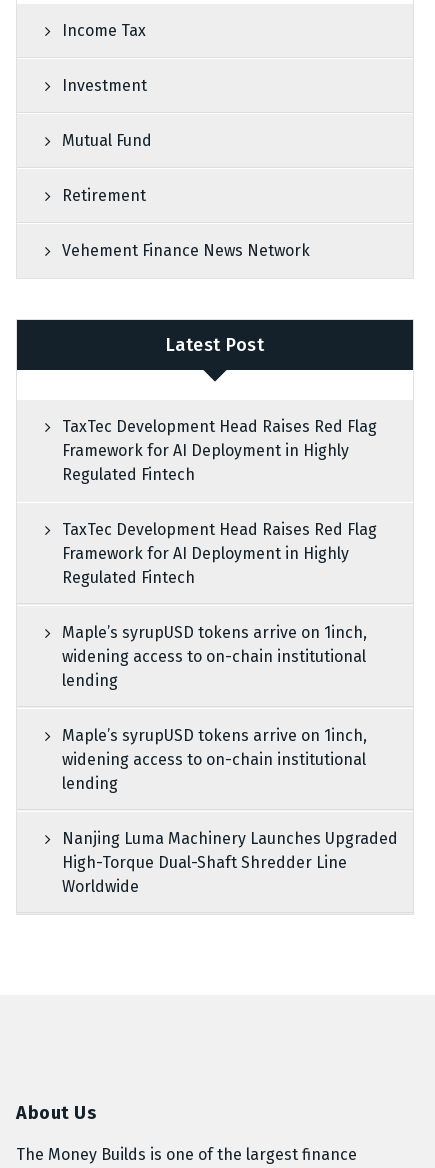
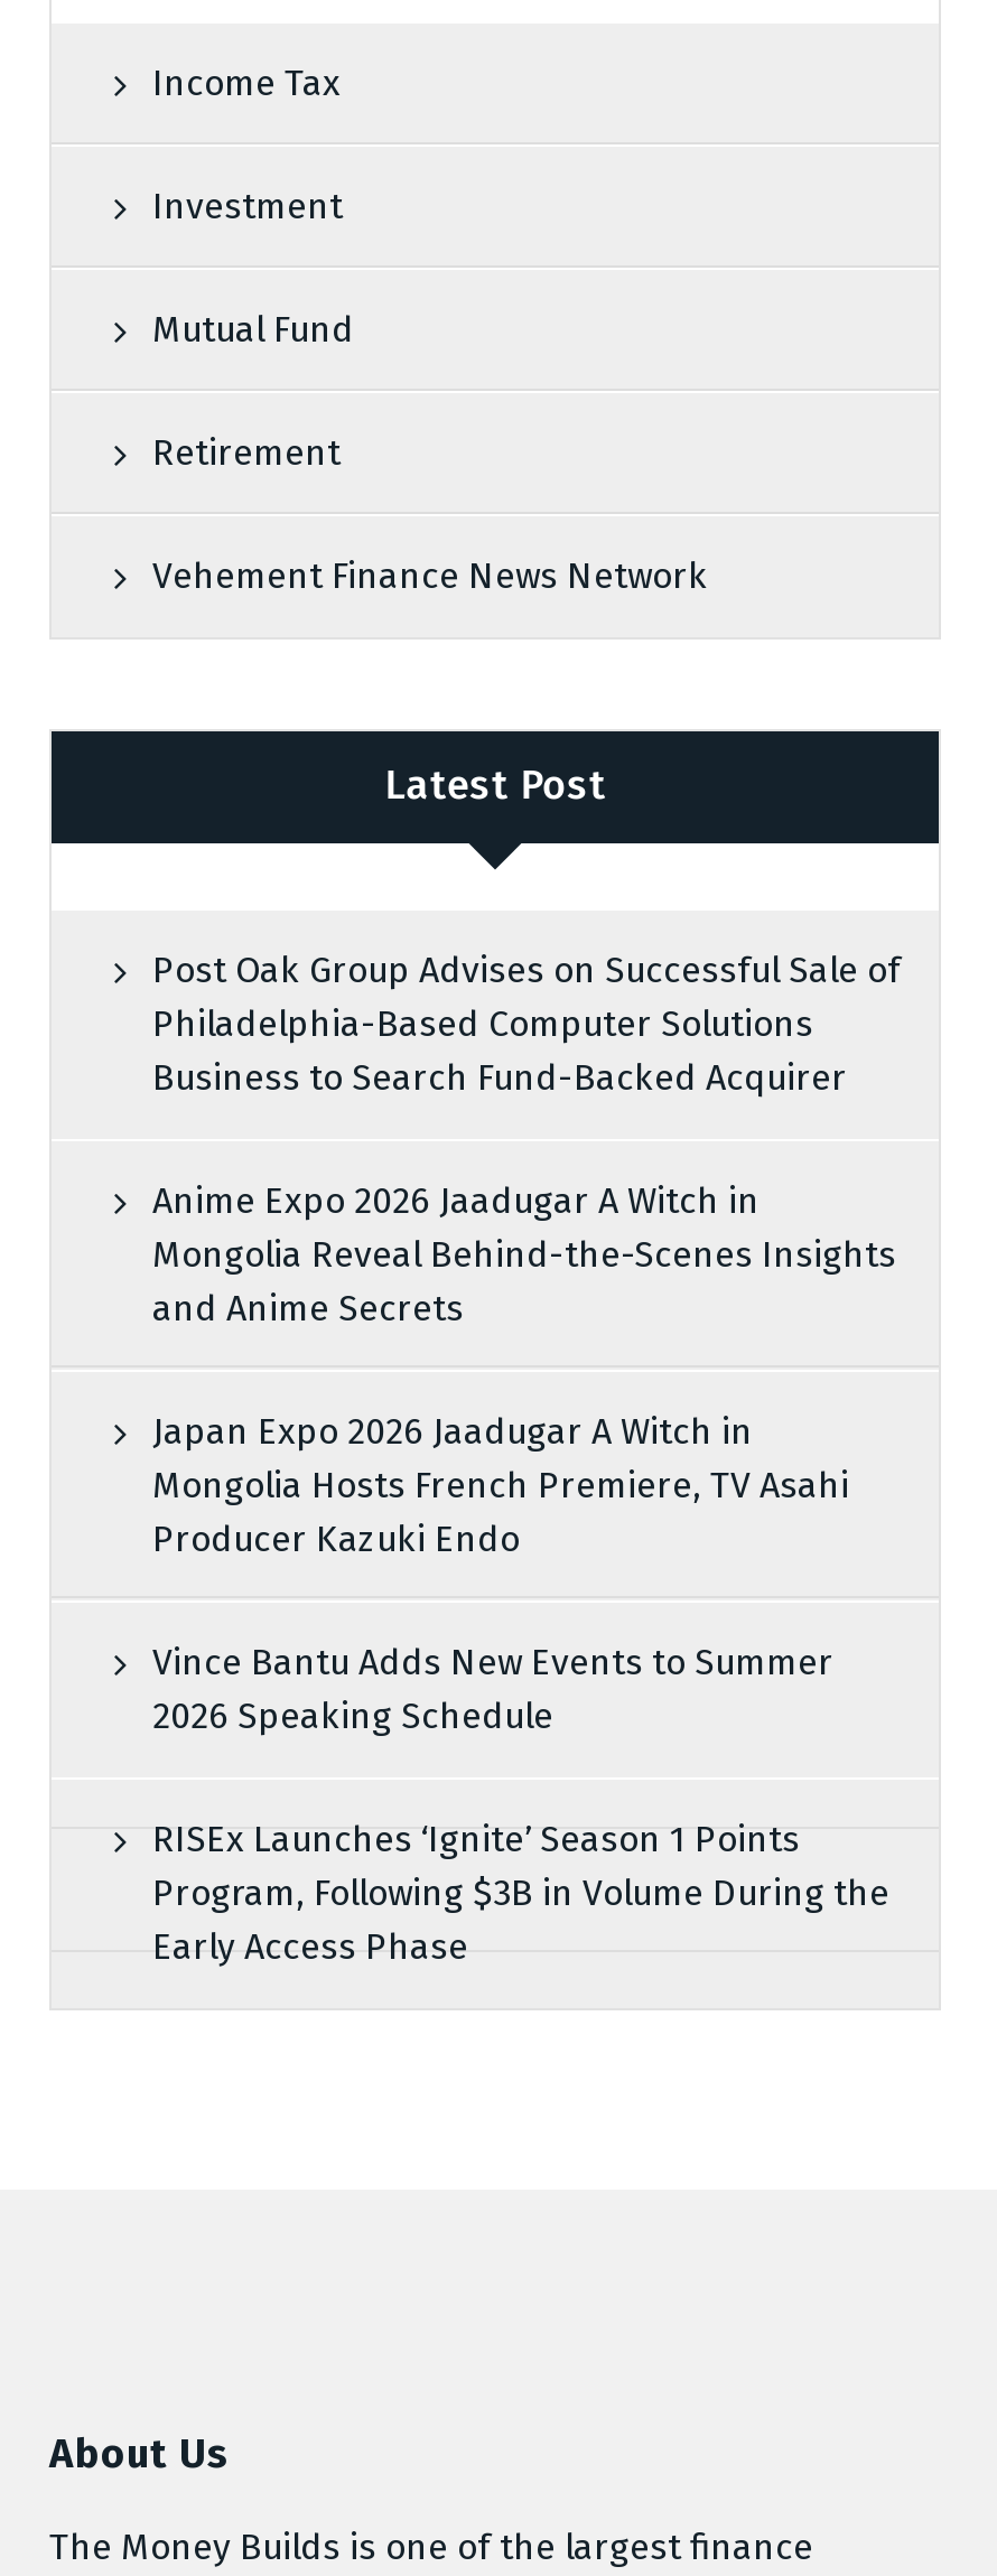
- TaxTec Development Head Raises Red Flag
- Framework for AI Deployment in Highly
- Regulated Fintech
+ Post Oak Group Advises on Successful Sale of
+ Philadelphia-Based Computer Solutions
+ Business to Search Fund-Backed Acquirer

- TaxTec Development Head Raises Red Flag
- Framework for AI Deployment in Highly
- Regulated Fintech
+ Anime Expo 2026 Jaadugar A Witch in
+ Mongolia Reveal Behind-the-Scenes Insights
+ and Anime Secrets

- Maple’s syrupUSD tokens arrive on 1inch,
- widening access to on-chain institutional
- lending
+ Japan Expo 2026 Jaadugar A Witch in
+ Mongolia Hosts French Premiere, TV Asahi
+ Producer Kazuki Endo

- Maple’s syrupUSD tokens arrive on 1inch,
- widening access to on-chain institutional
- lending
+ Vince Bantu Adds New Events to Summer
+ 2026 Speaking Schedule

- Nanjing Luma Machinery Launches Upgraded
- High-Torque Dual-Shaft Shredder Line
- Worldwide
+ RISEx Launches ‘Ignite’ Season 1 Points
+ Program, Following $3B in Volume During the
+ Early Access Phase
